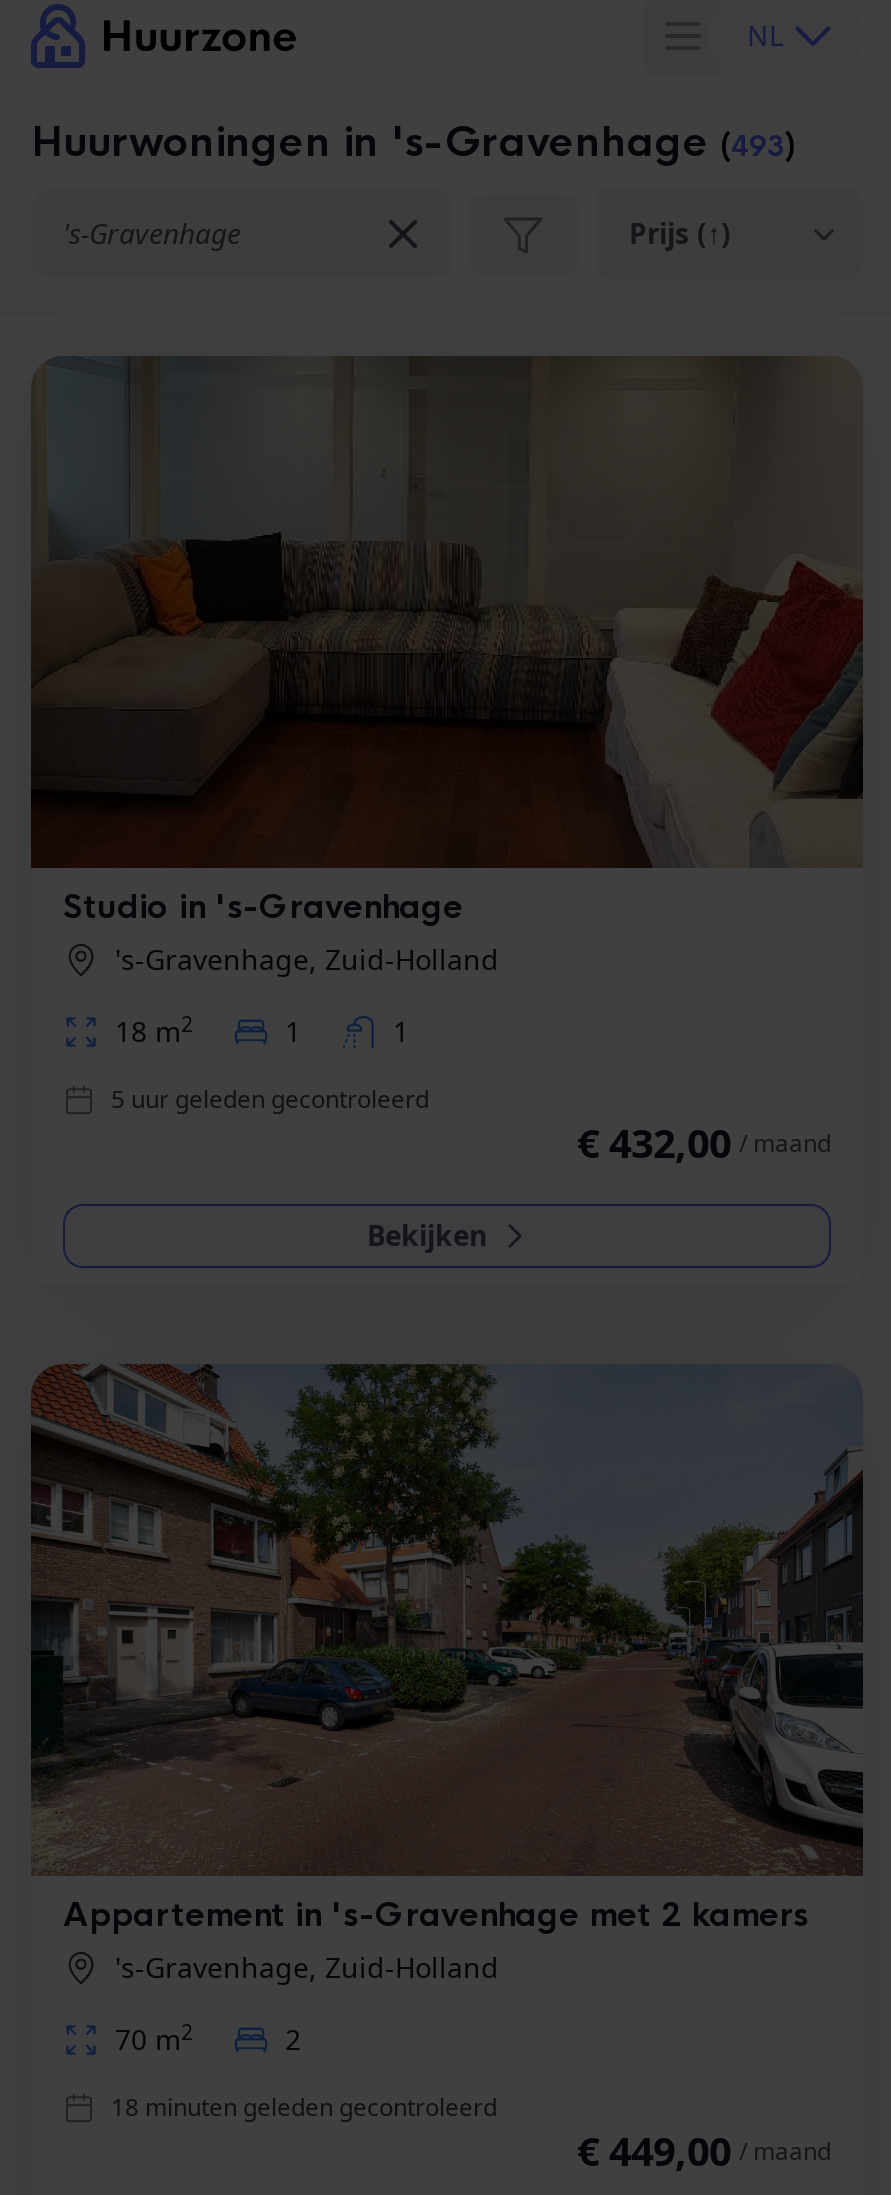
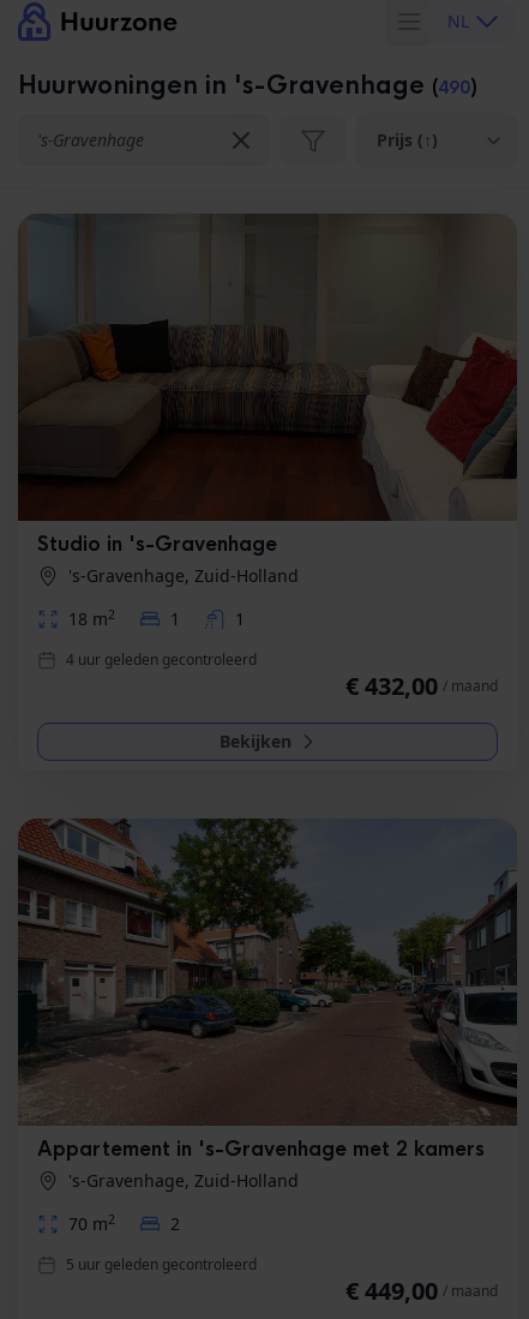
- Huurwoningen in 's-Gravenhage (493)
+ Huurwoningen in 's-Gravenhage (490)

+ 4 uur geleden gecontroleerd

moved down: 5 uur geleden gecontroleerd

- 18 minuten geleden gecontroleerd
